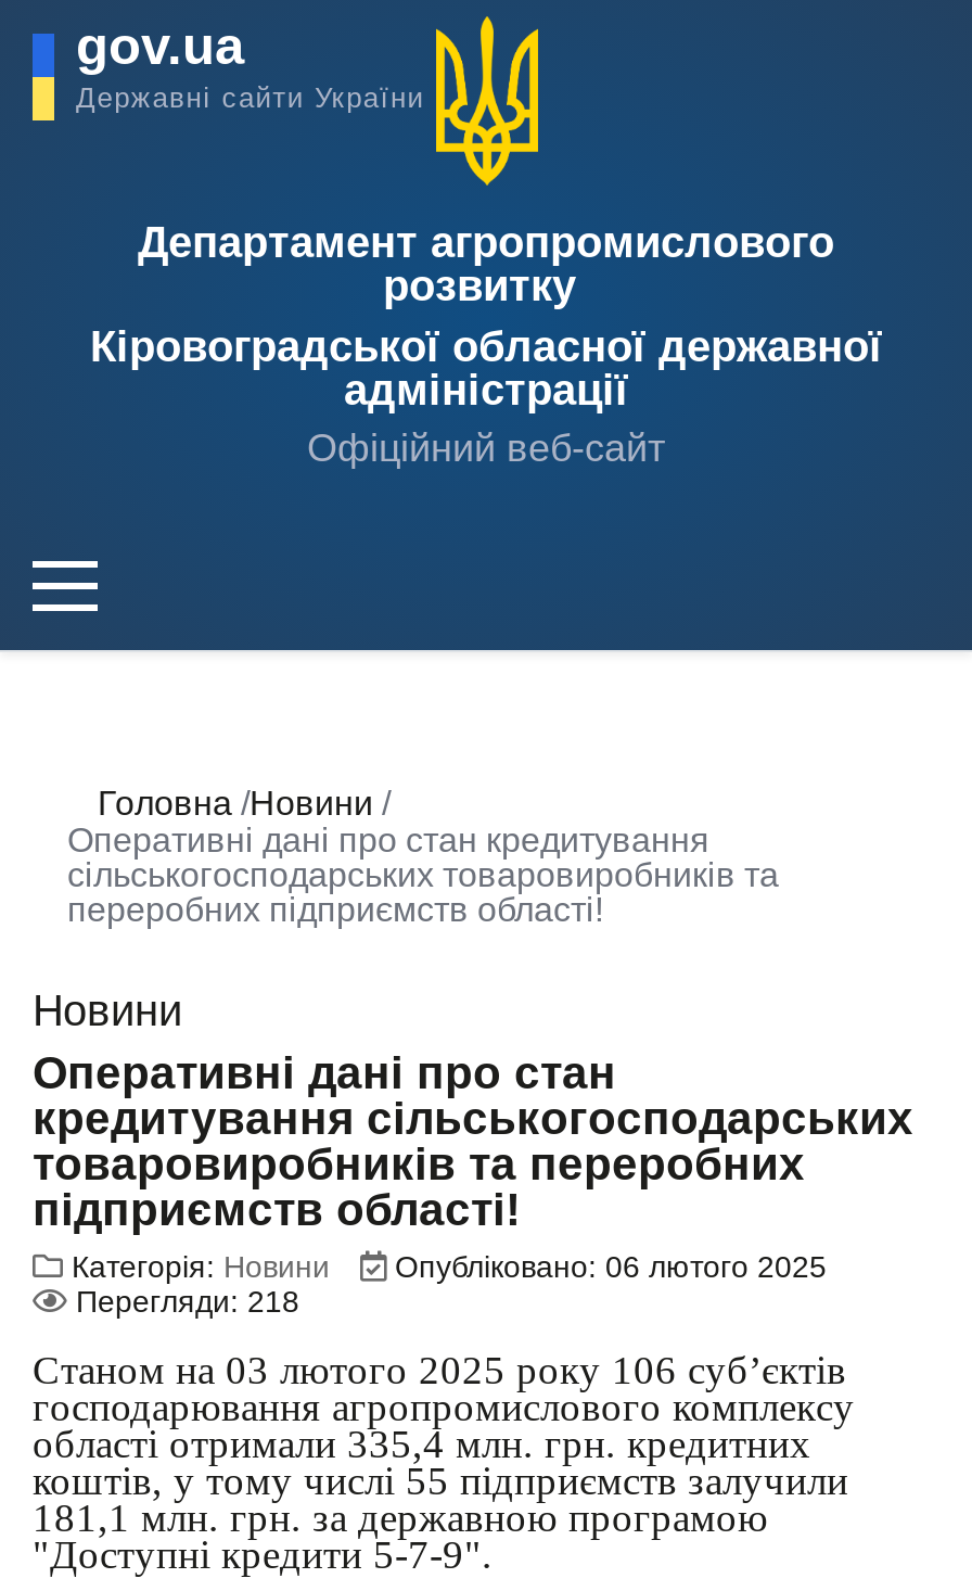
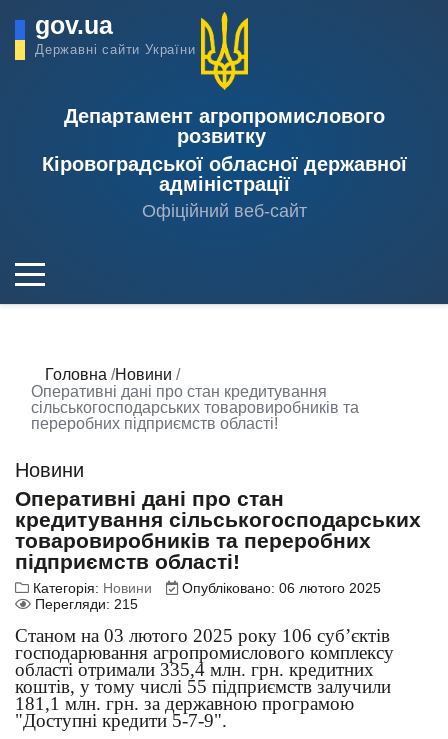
- Перегляди: 218
+ Перегляди: 215
